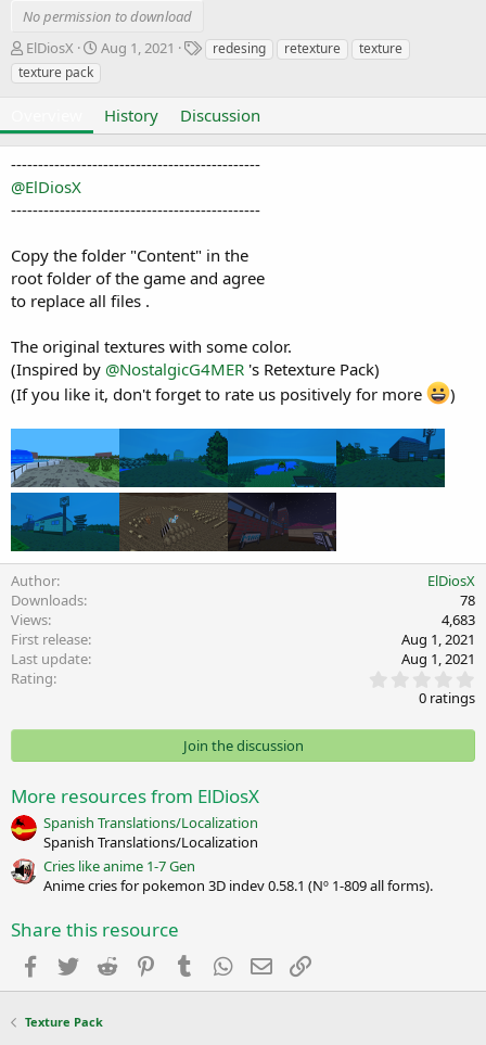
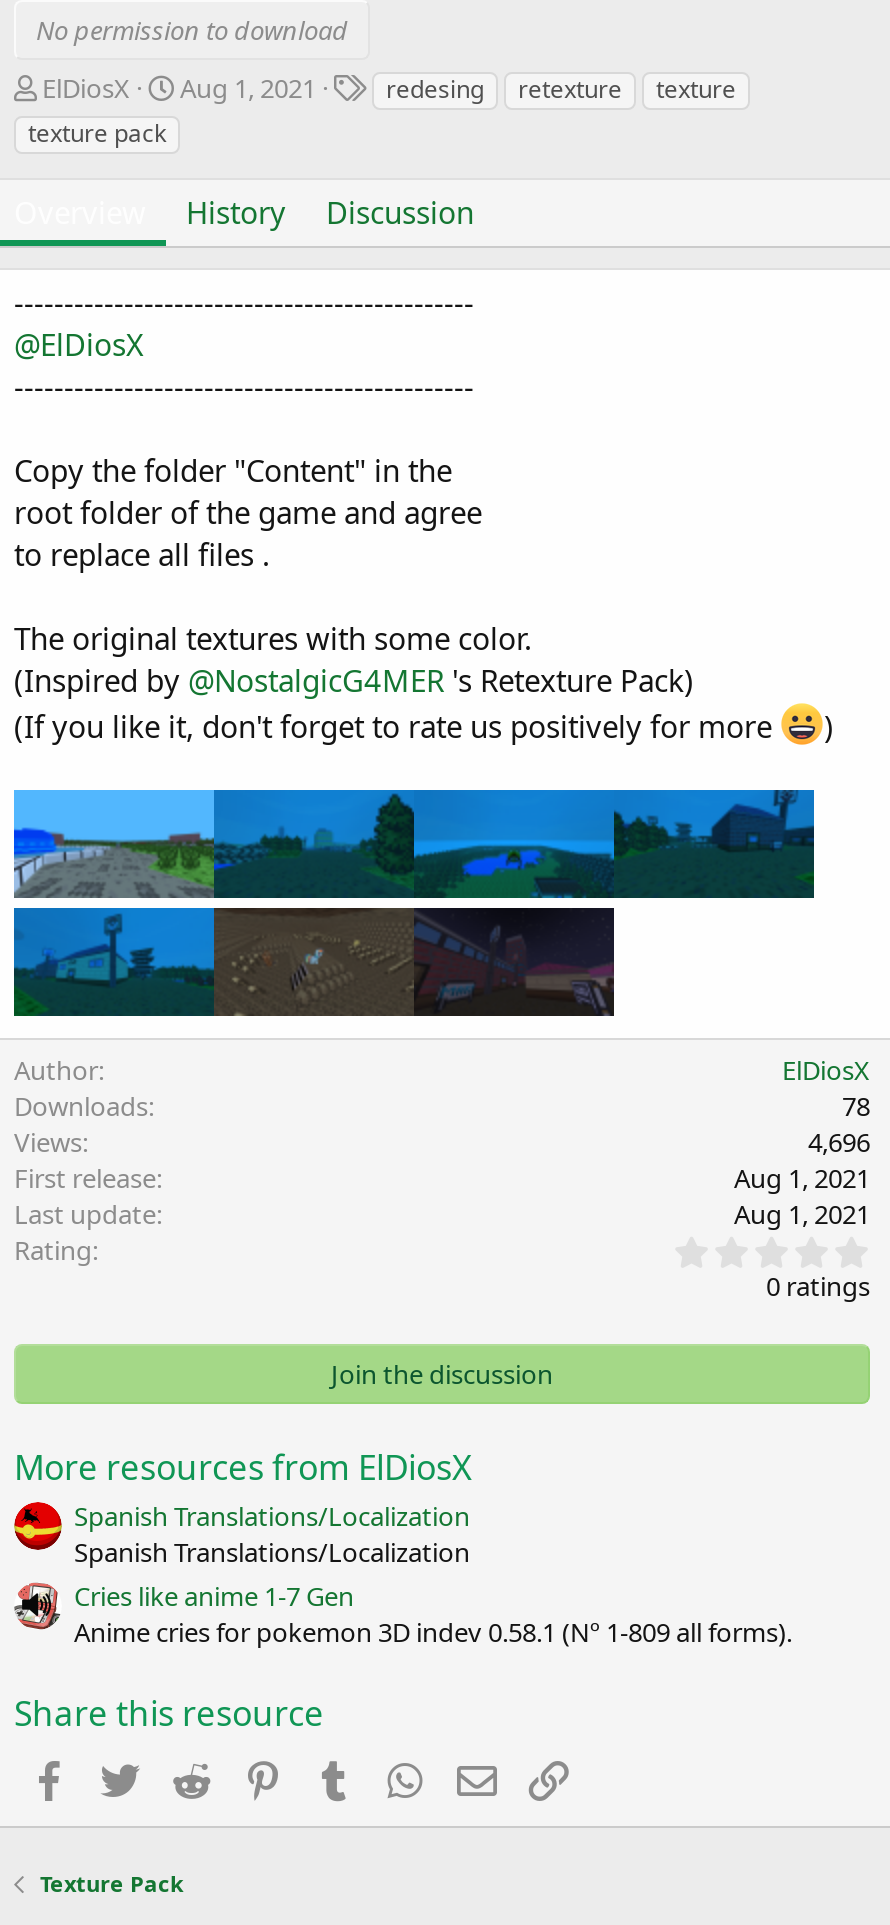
- 4,683
+ 4,696
